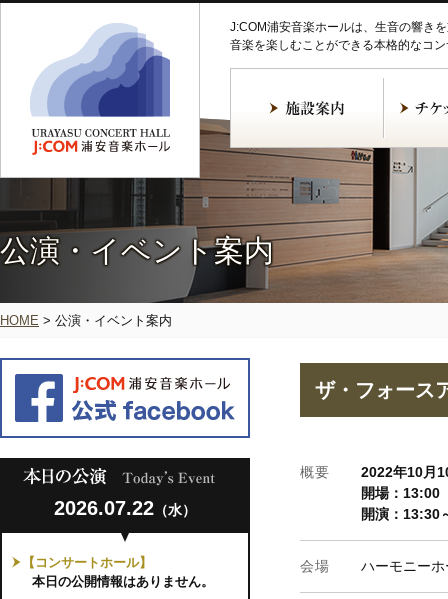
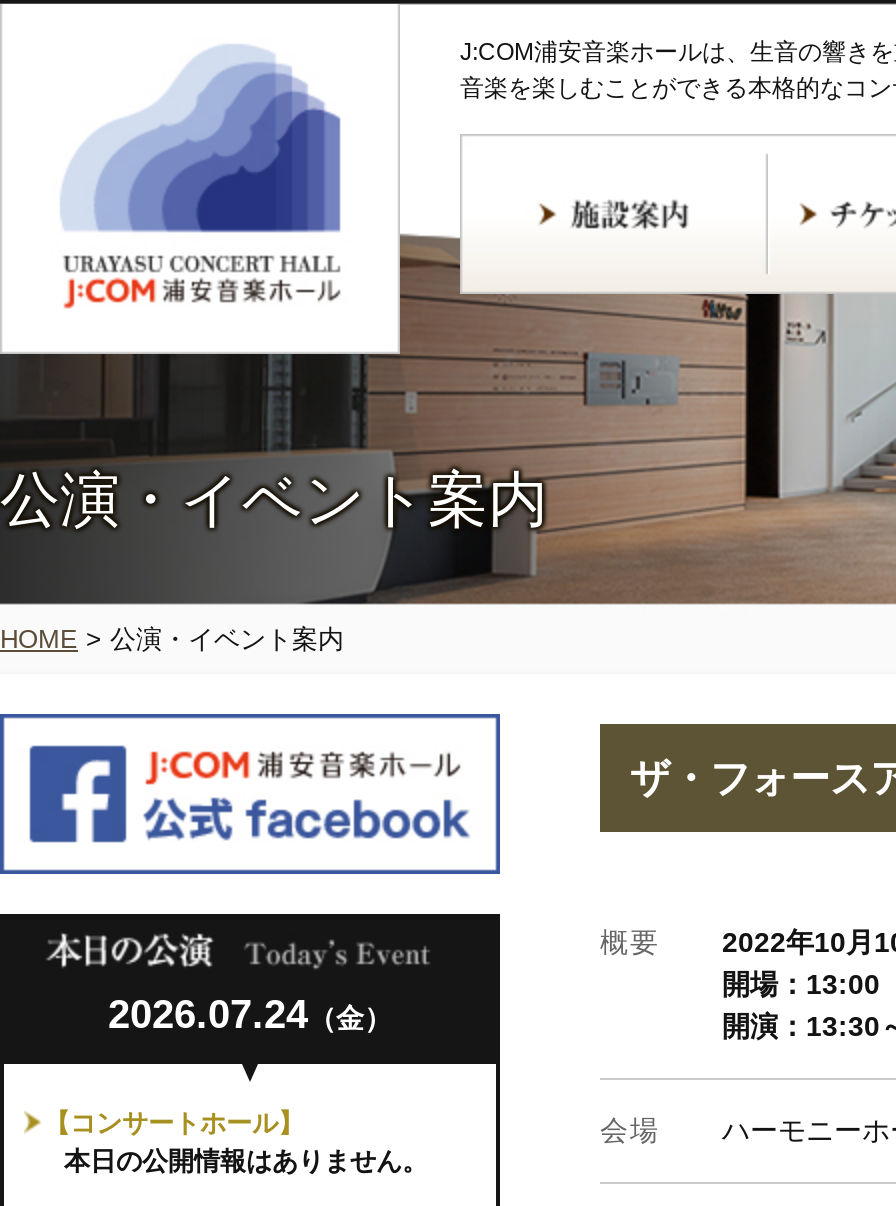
- 2026.07.22（水）
+ 2026.07.24（金）
